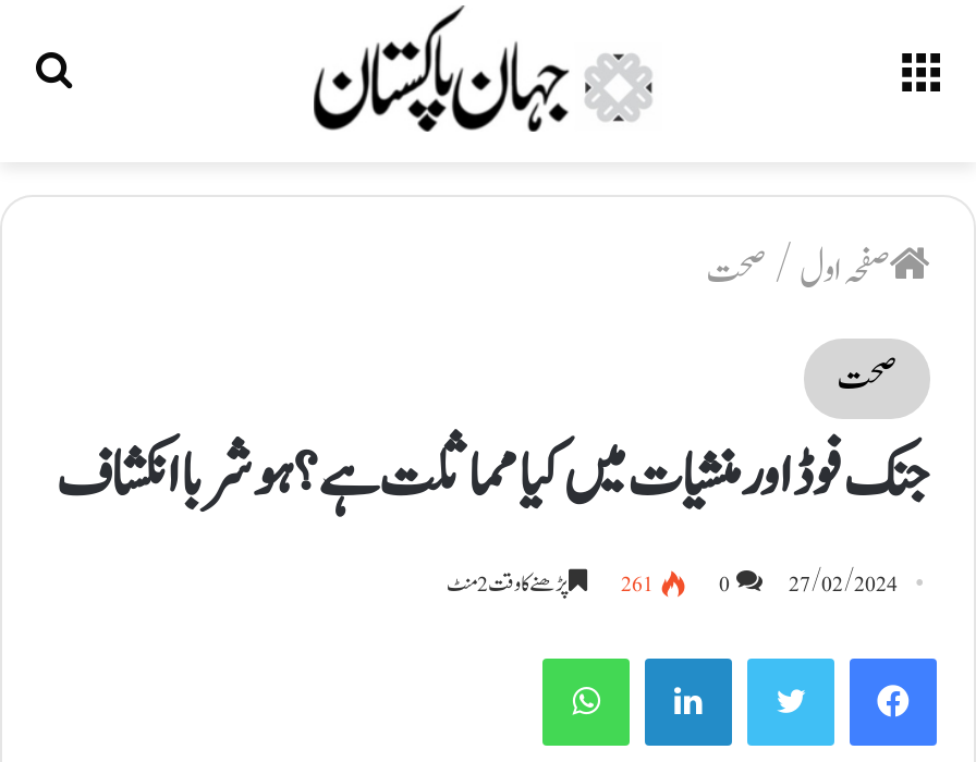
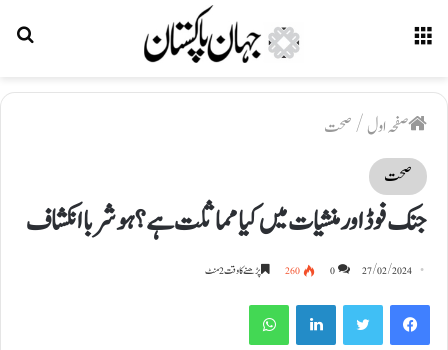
- 261
+ 260
